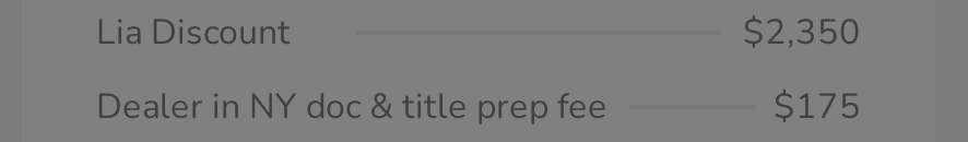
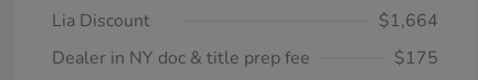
- $2,350
+ $1,664
